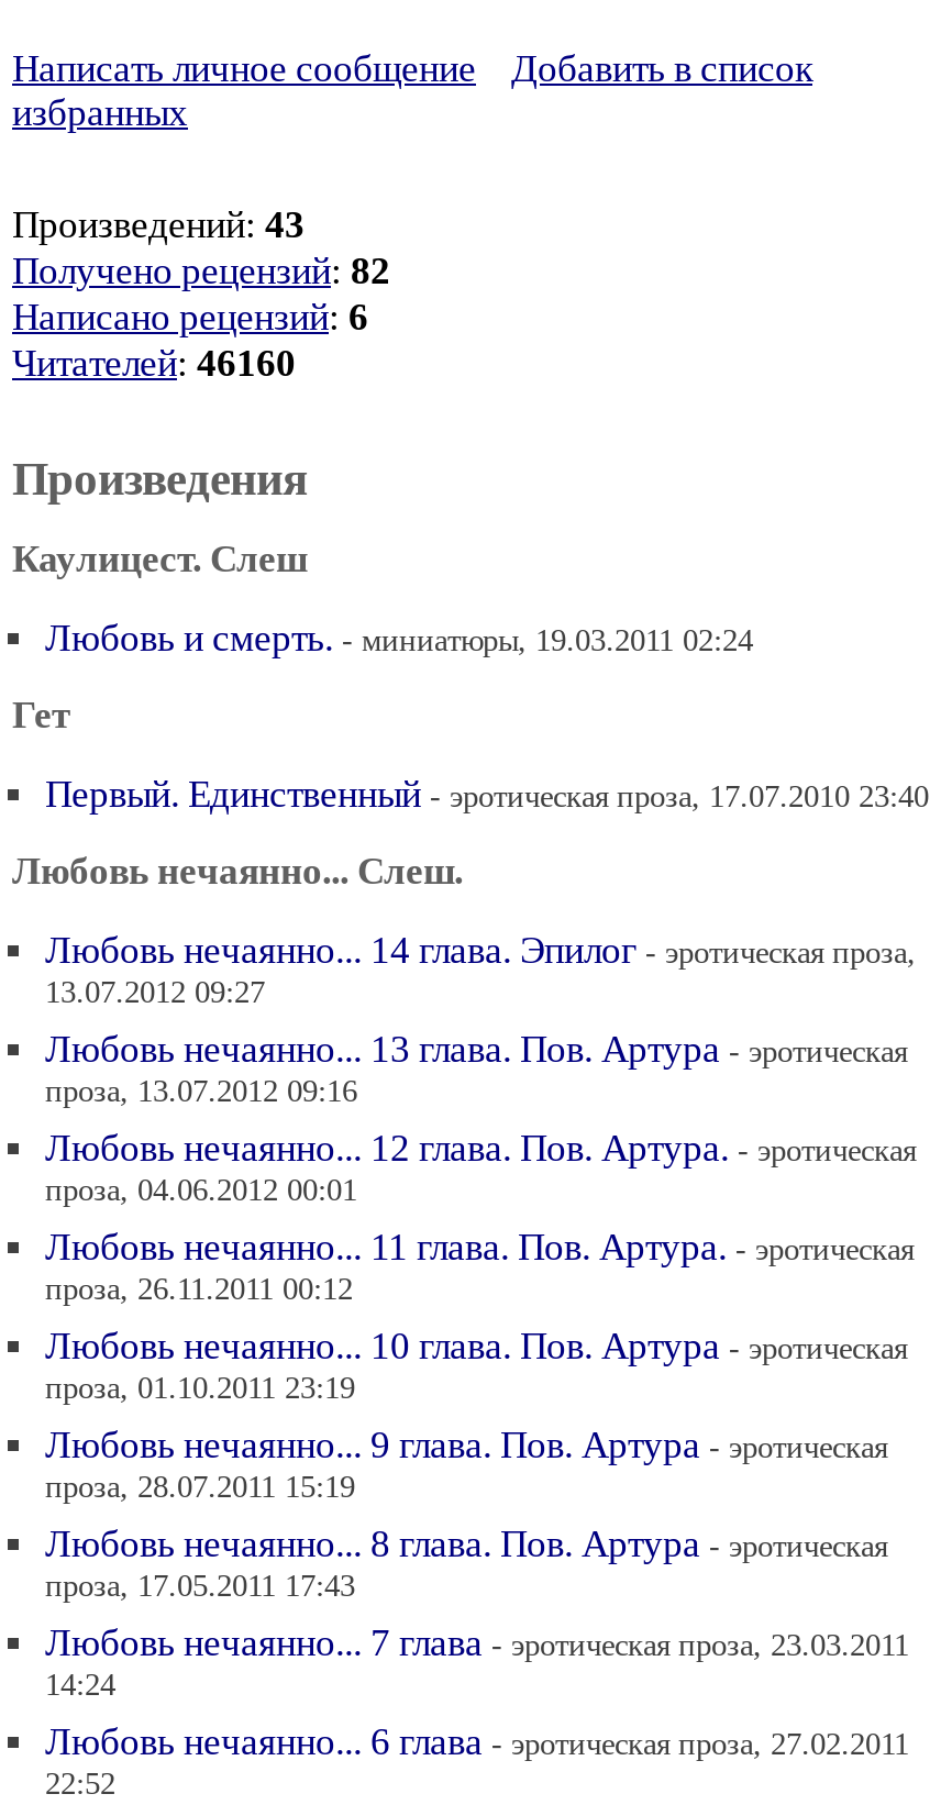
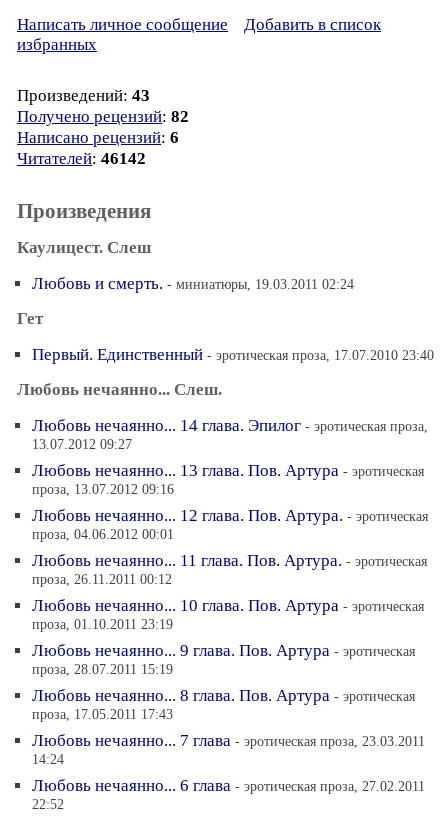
- Читателей: 46160
+ Читателей: 46142
